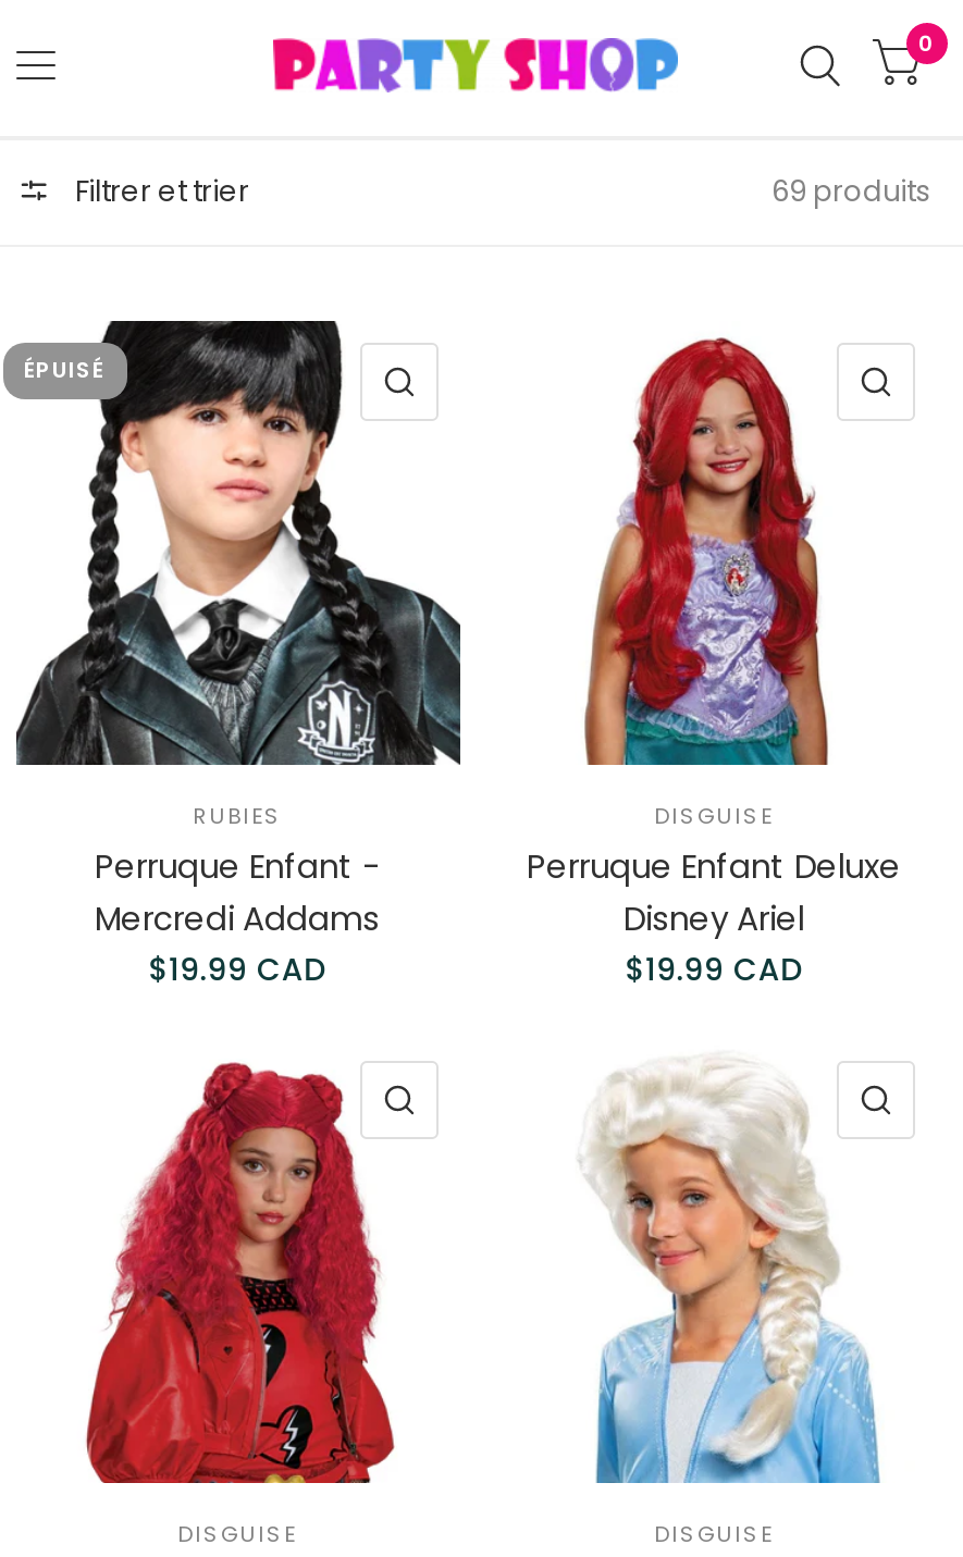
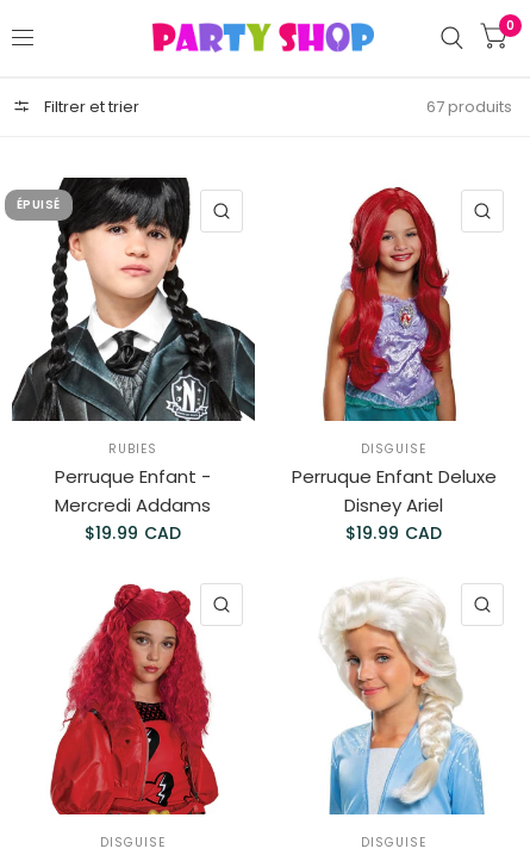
- 69 produits
+ 67 produits
